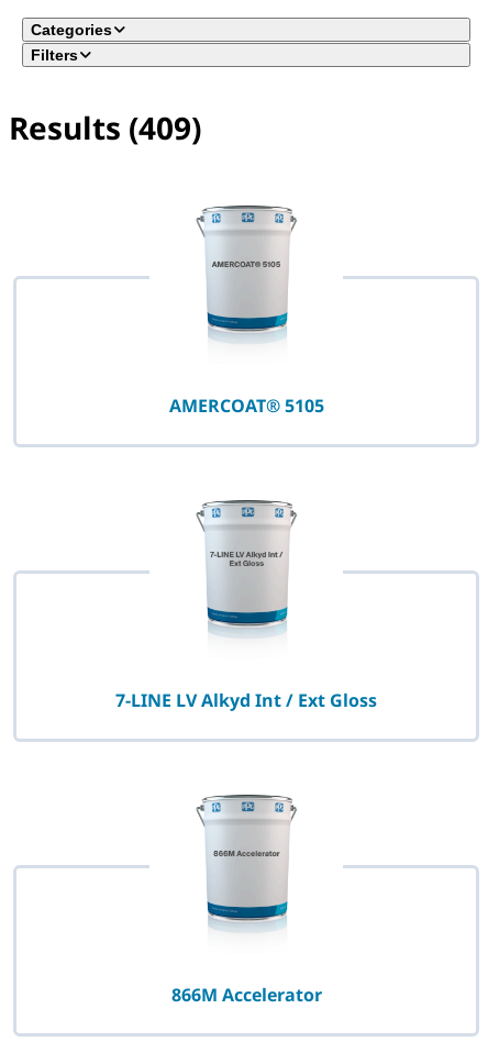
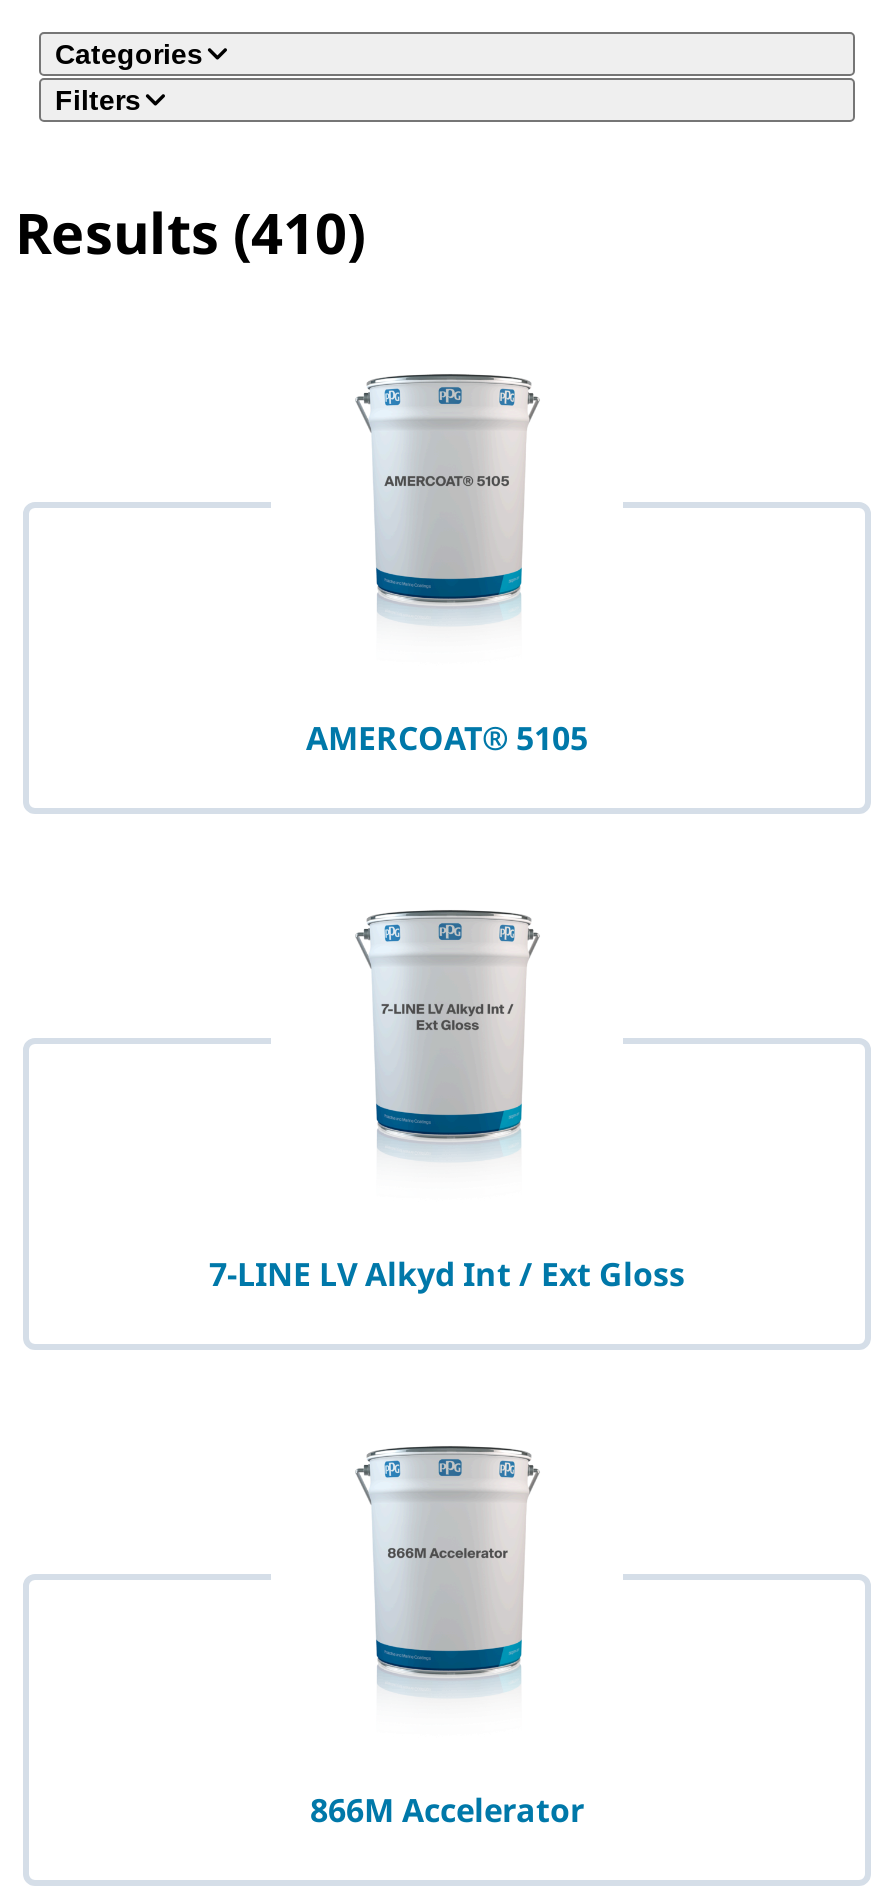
- Results (409)
+ Results (410)
